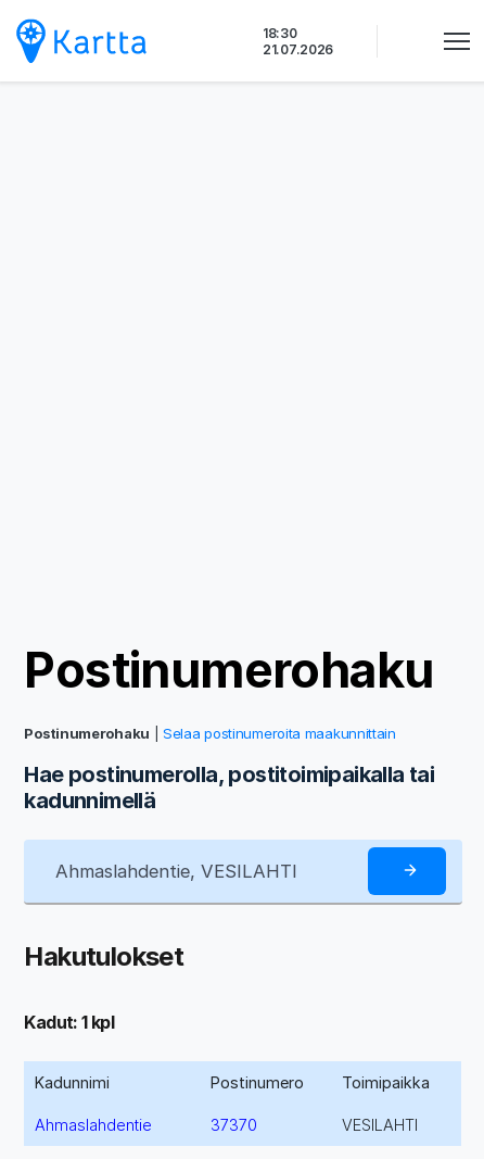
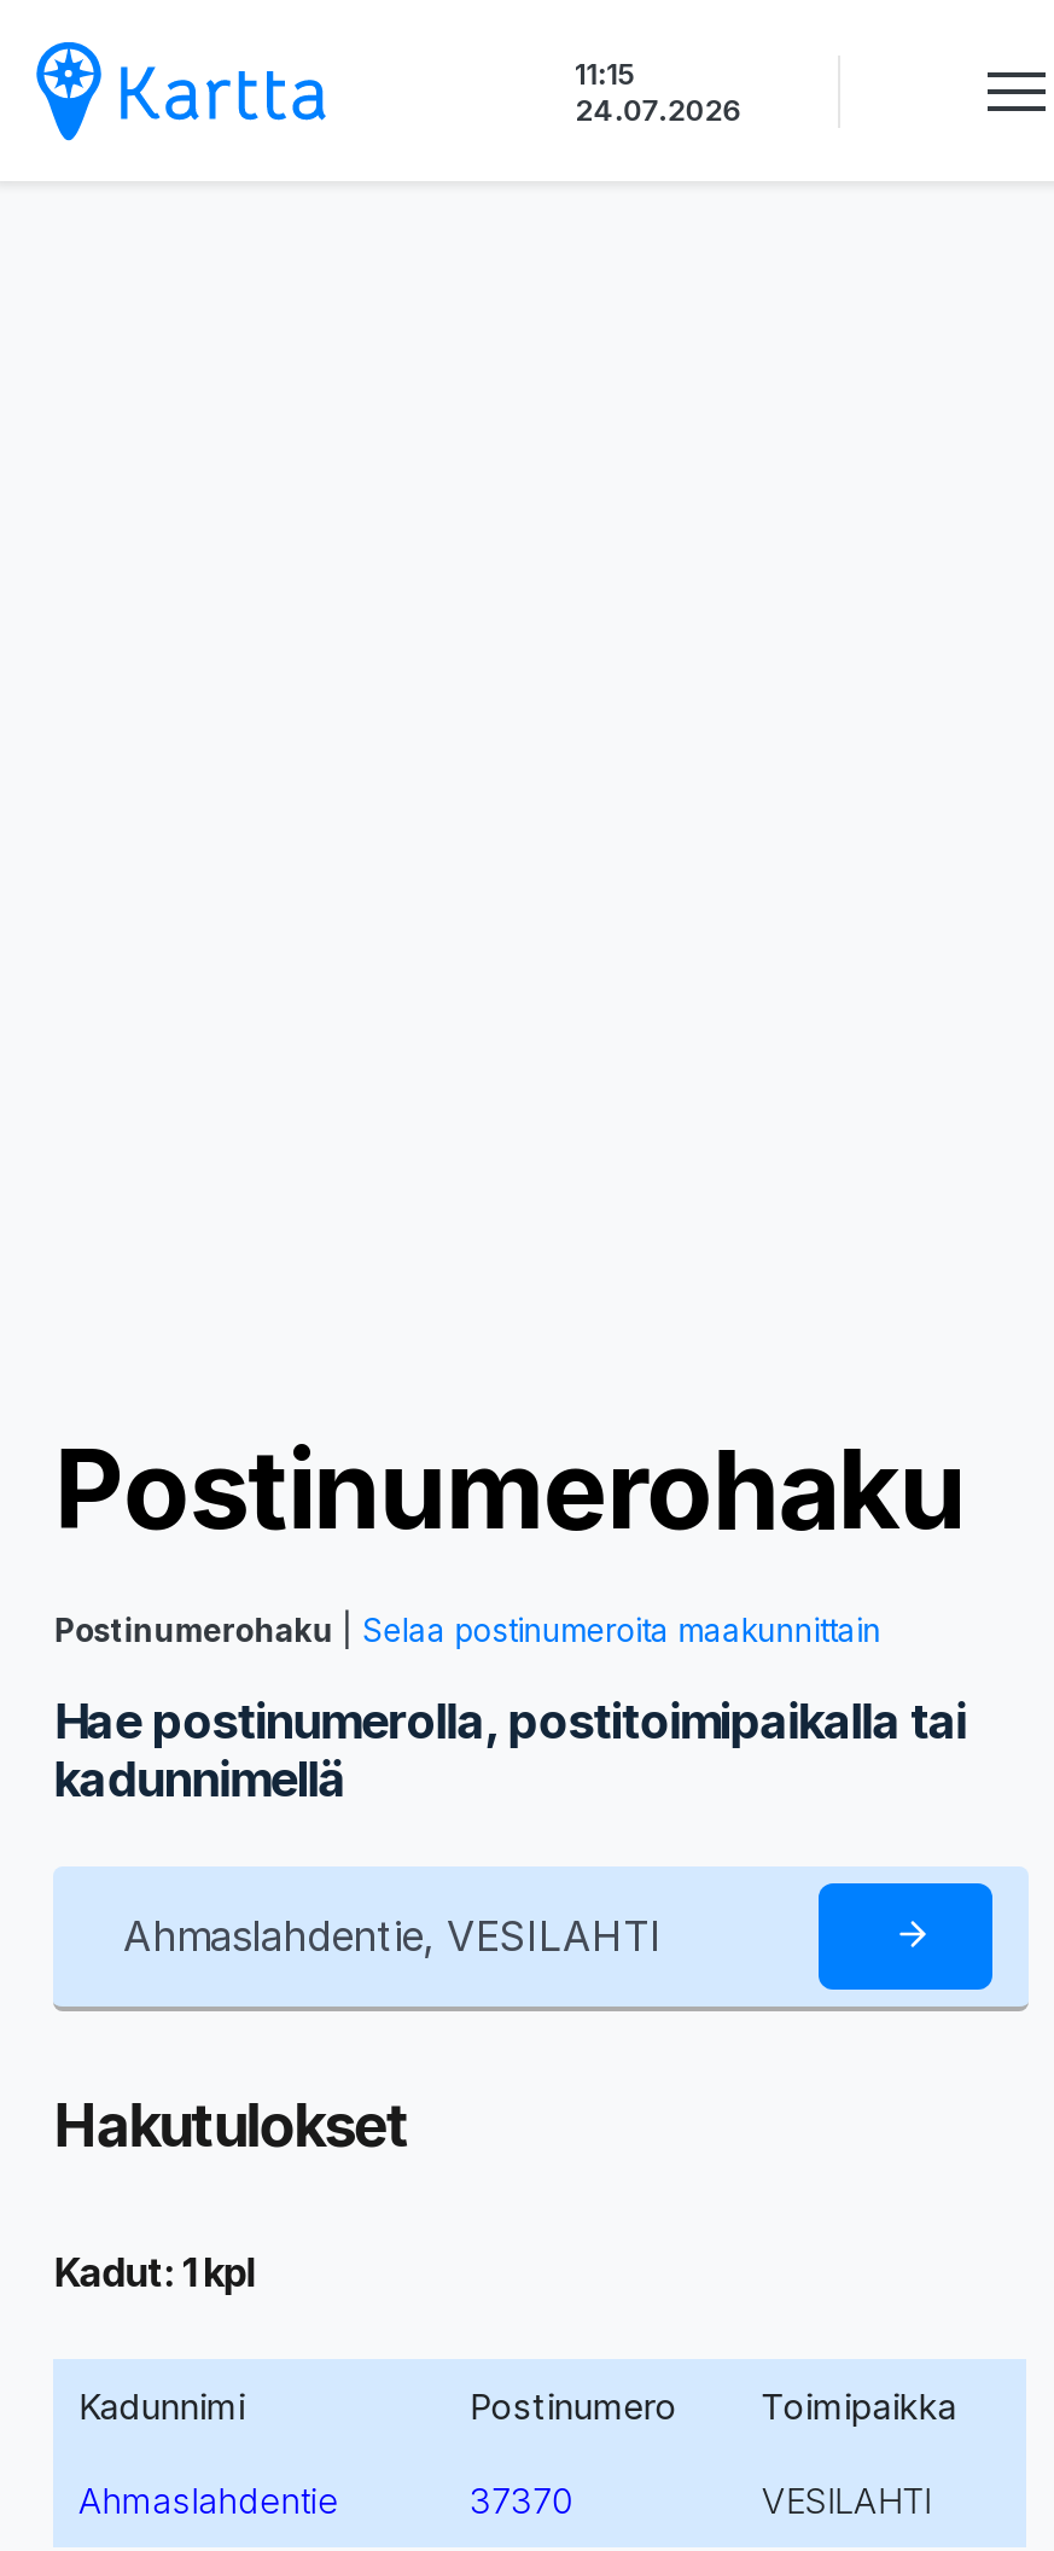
- 18:30
+ 11:15

- 21.07.2026
+ 24.07.2026
